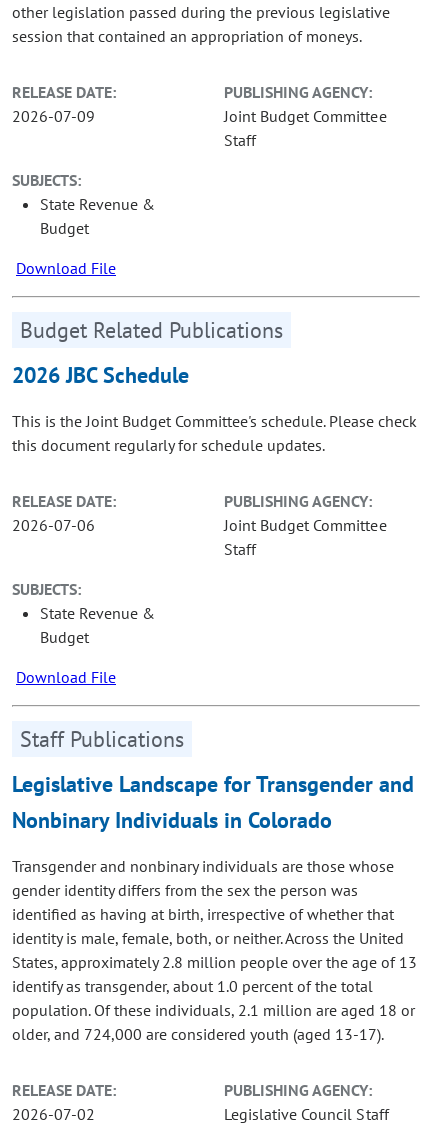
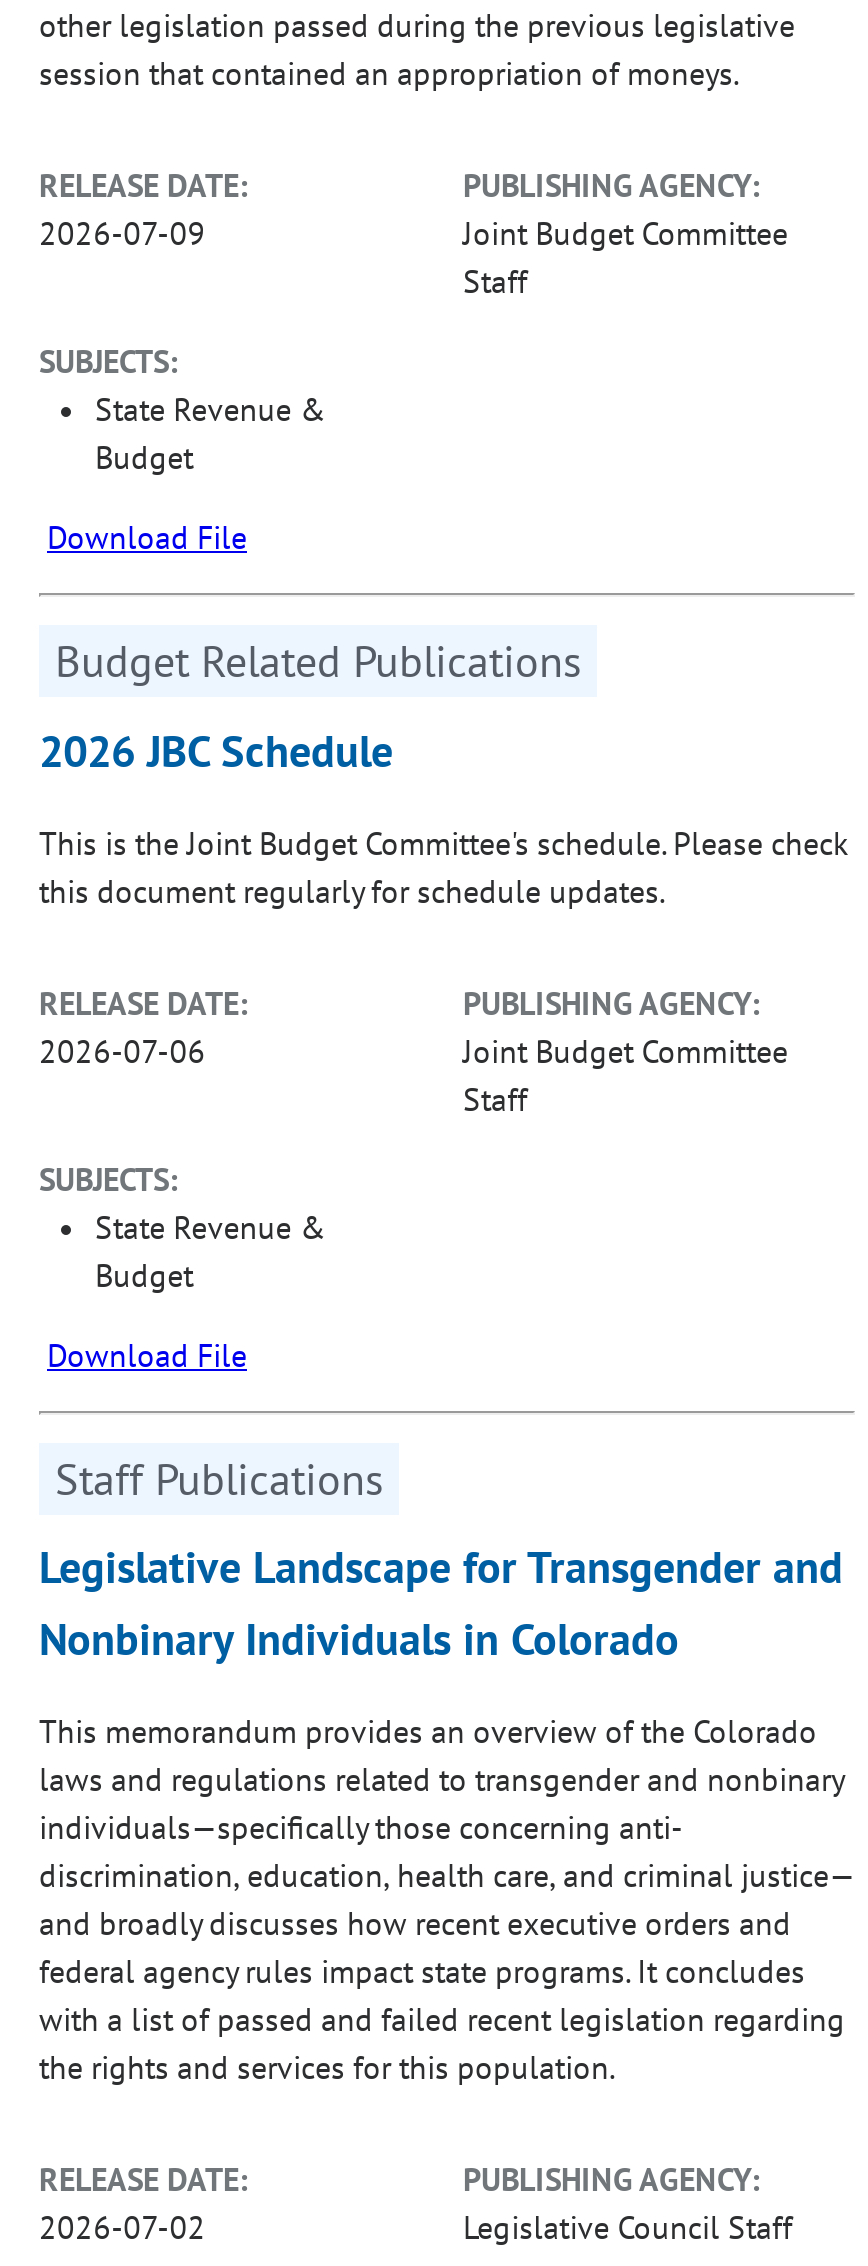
- Transgender and nonbinary individuals are those whose
- gender identity differs from the sex the person was
- identified as having at birth, irrespective of whether that
- identity is male, female, both, or neither. Across the United
- States, approximately 2.8 million people over the age of 13
- identify as transgender, about 1.0 percent of the total
- population. Of these individuals, 2.1 million are aged 18 or
- older, and 724,000 are considered youth (aged 13-17).
+ This memorandum provides an overview of the Colorado
+ laws and regulations related to transgender and nonbinary
+ individuals—specifically those concerning anti-
+ discrimination, education, health care, and criminal justice—
+ and broadly discusses how recent executive orders and
+ federal agency rules impact state programs. It concludes
+ with a list of passed and failed recent legislation regarding
+ the rights and services for this population.
